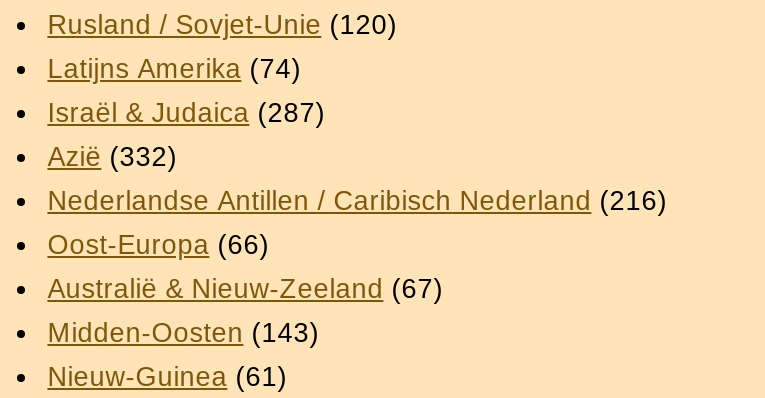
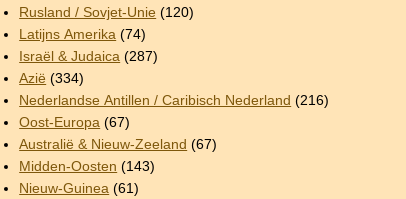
- Azië (332)
+ Azië (334)

- Oost-Europa (66)
+ Oost-Europa (67)
